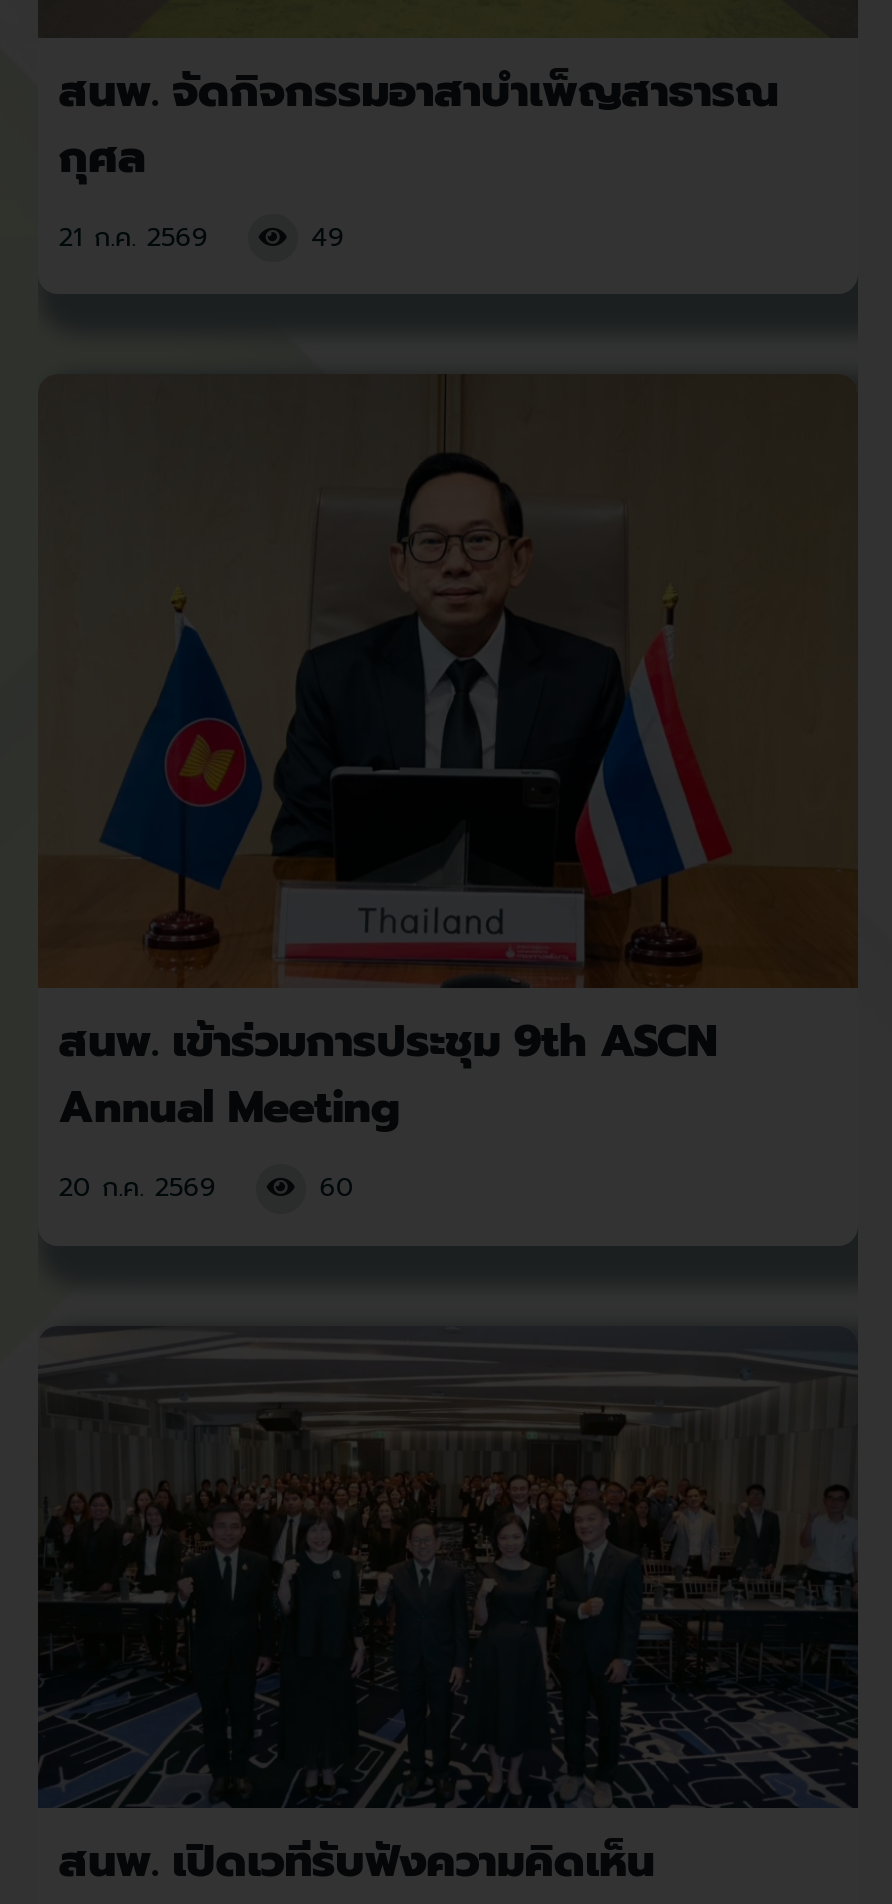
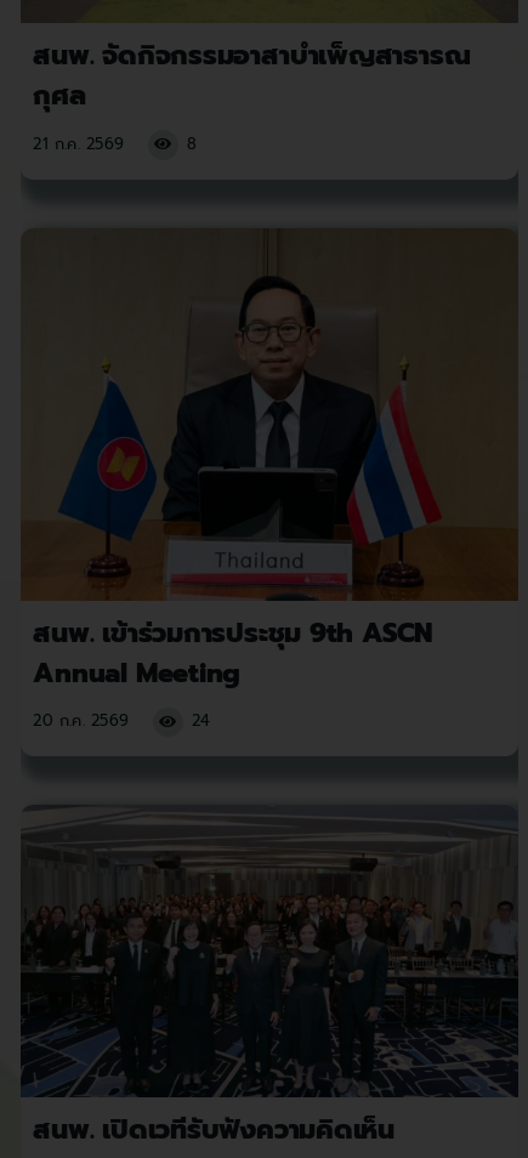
- 49
+ 8

- 60
+ 24
